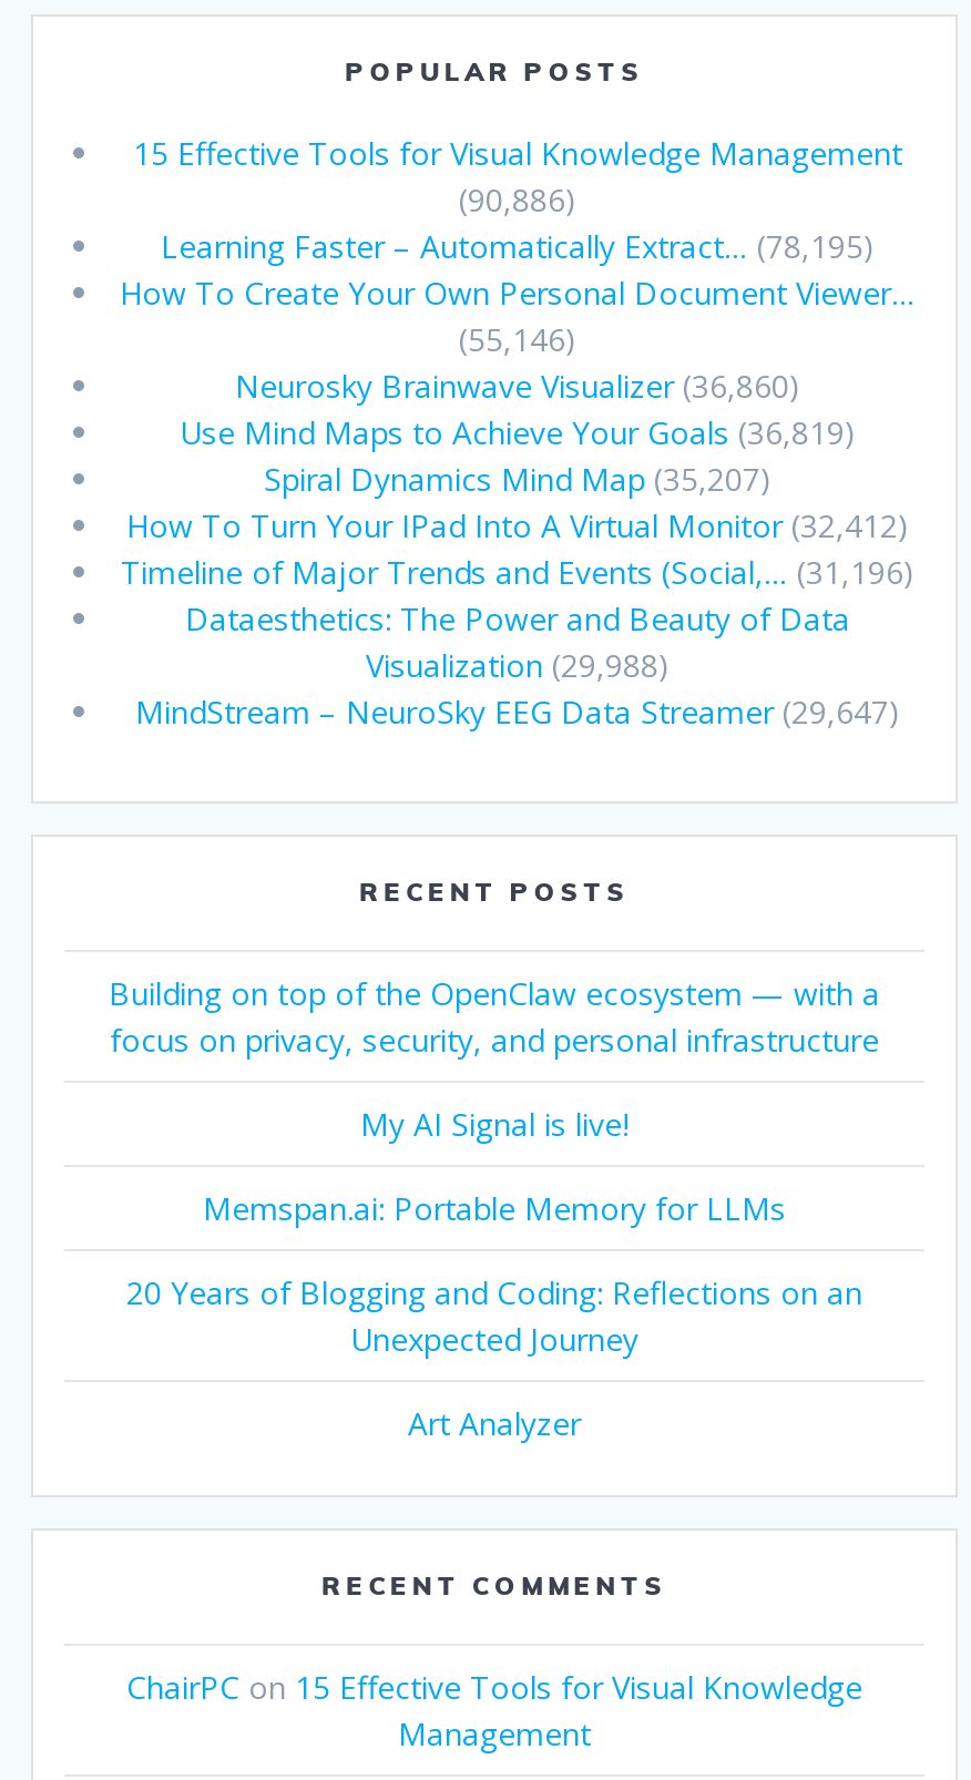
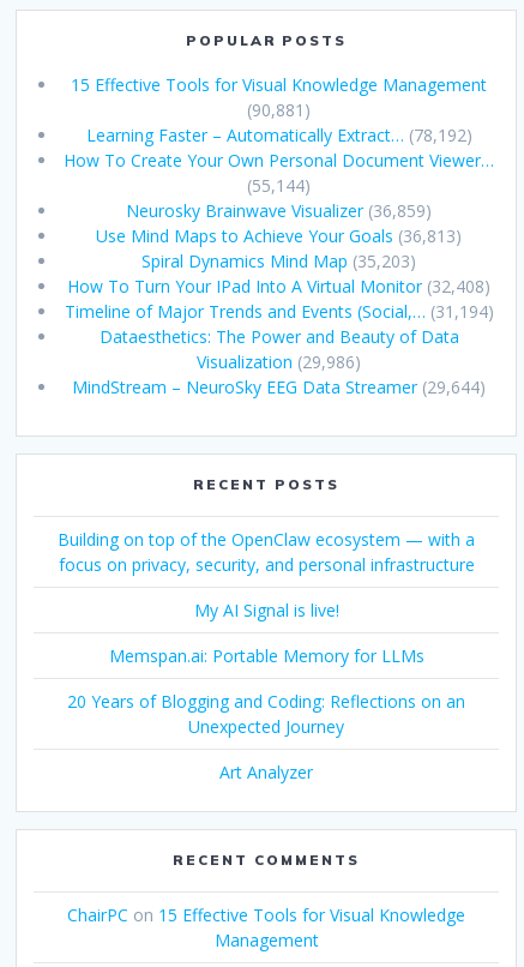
- (90,886)
+ (90,881)

- Learning Faster – Automatically Extract… (78,195)
+ Learning Faster – Automatically Extract… (78,192)

- (55,146)
+ (55,144)

- Neurosky Brainwave Visualizer (36,860)
+ Neurosky Brainwave Visualizer (36,859)

- Use Mind Maps to Achieve Your Goals (36,819)
+ Use Mind Maps to Achieve Your Goals (36,813)

- Spiral Dynamics Mind Map (35,207)
+ Spiral Dynamics Mind Map (35,203)

- How To Turn Your IPad Into A Virtual Monitor (32,412)
+ How To Turn Your IPad Into A Virtual Monitor (32,408)

- Timeline of Major Trends and Events (Social,… (31,196)
+ Timeline of Major Trends and Events (Social,… (31,194)

- Visualization (29,988)
+ Visualization (29,986)

- MindStream – NeuroSky EEG Data Streamer (29,647)
+ MindStream – NeuroSky EEG Data Streamer (29,644)
